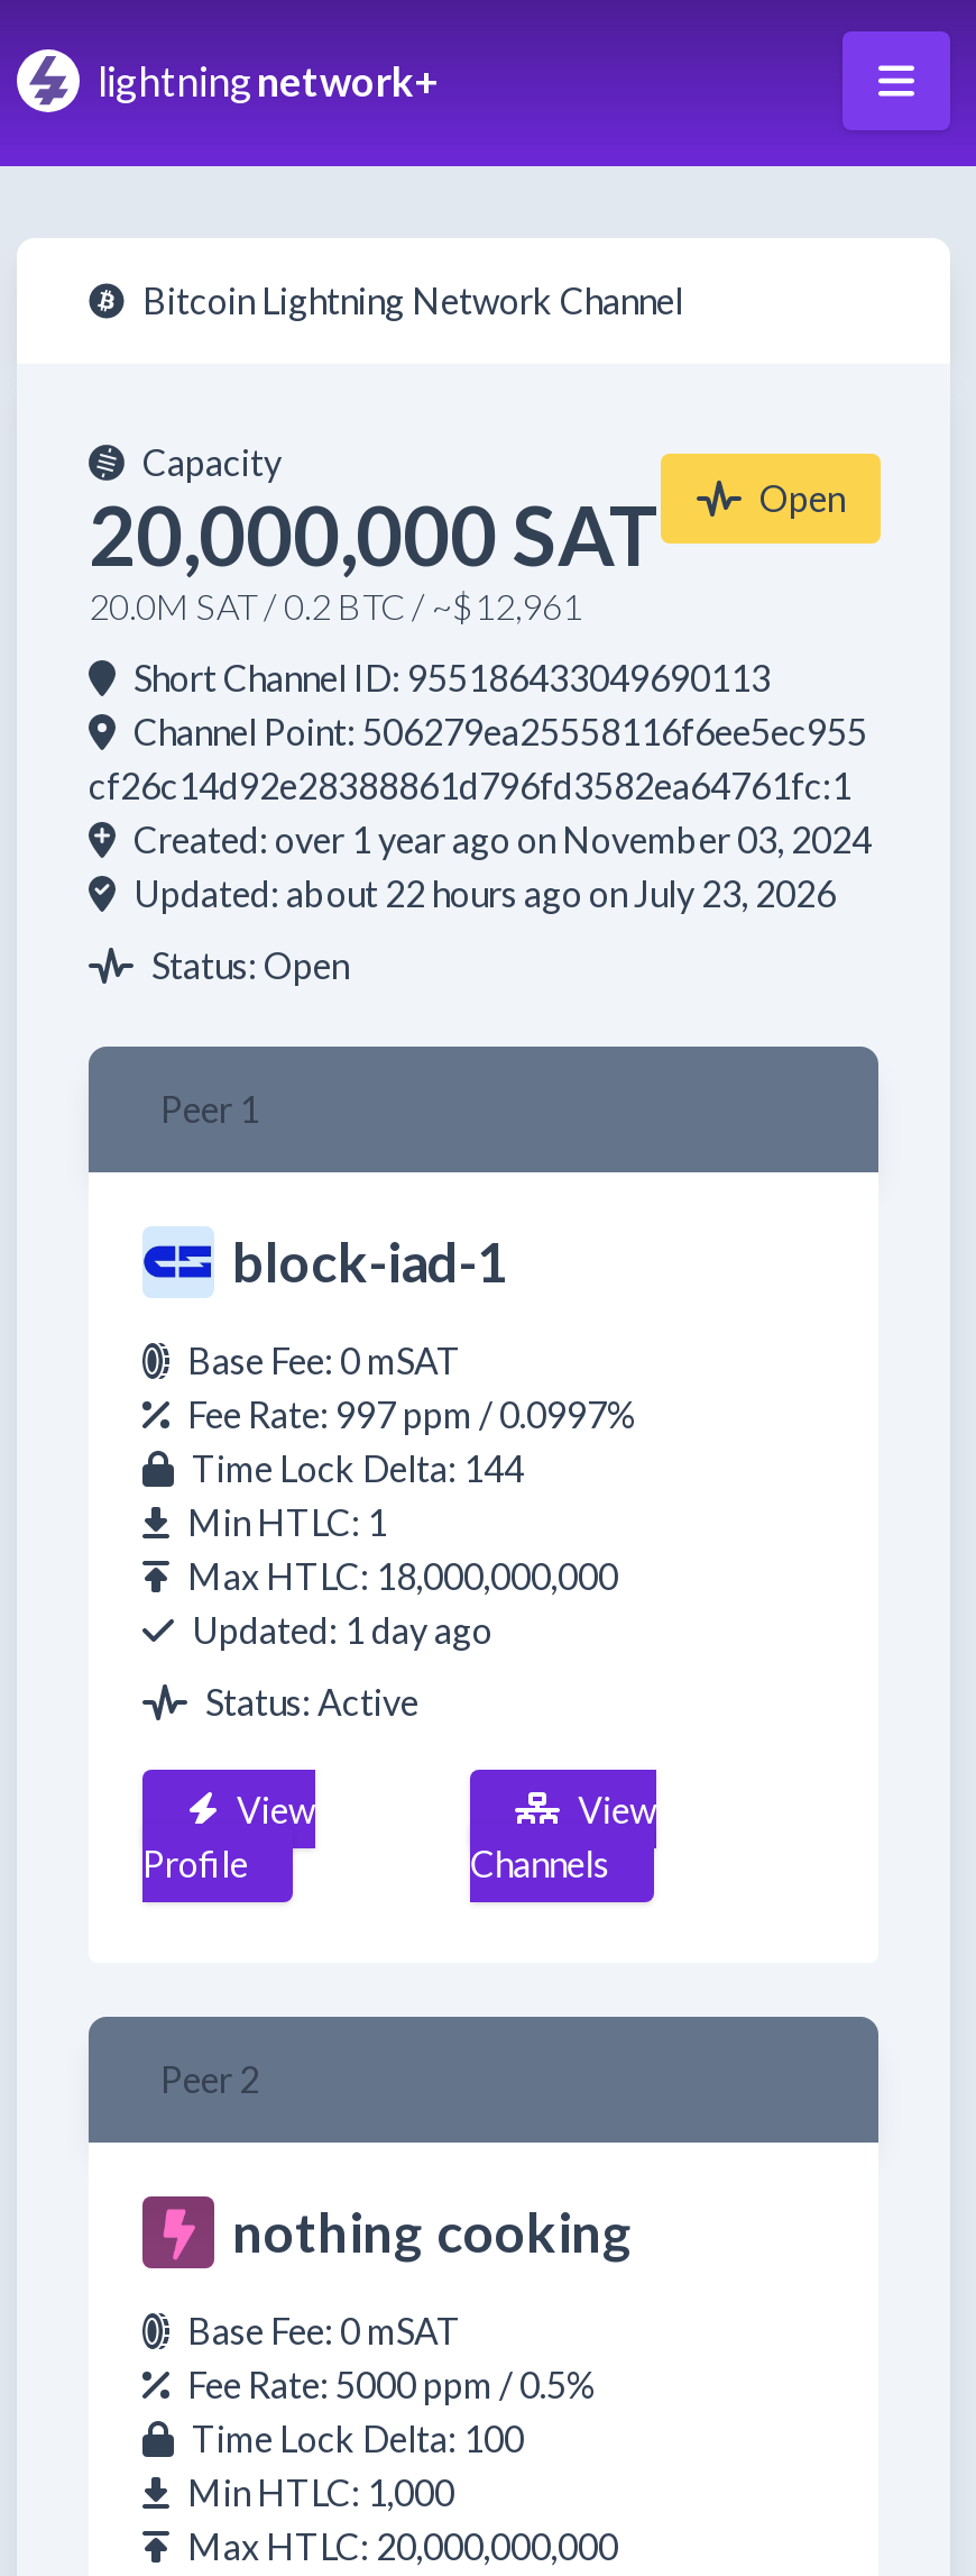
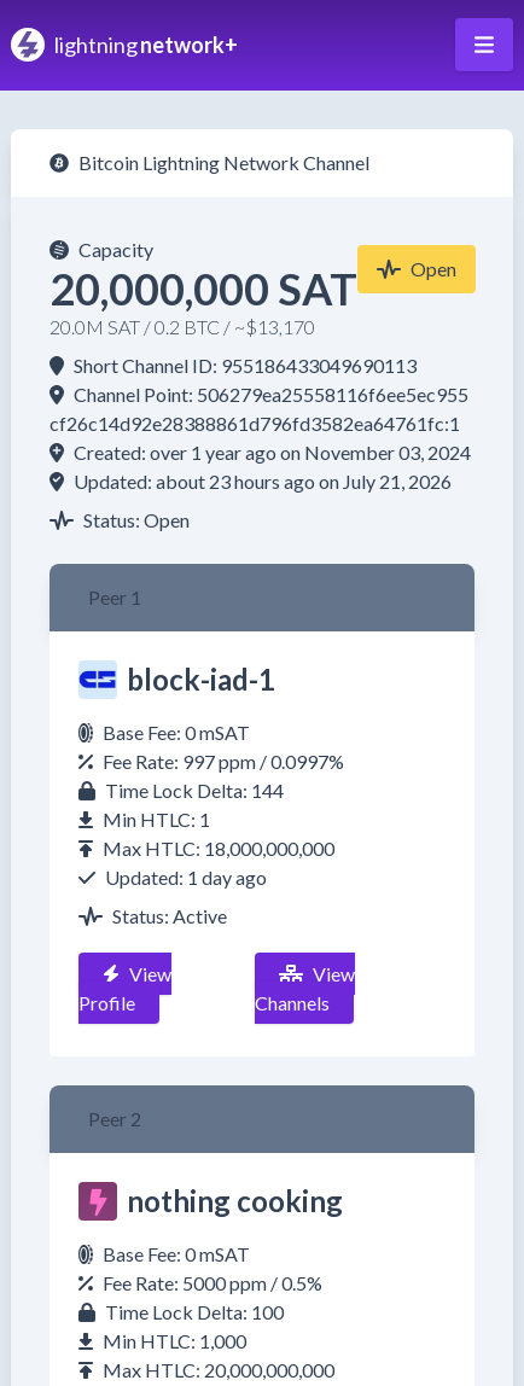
- 20.0M SAT / 0.2 BTC / ~$12,961
+ 20.0M SAT / 0.2 BTC / ~$13,170

- Updated: about 22 hours ago on July 23, 2026
+ Updated: about 23 hours ago on July 21, 2026
